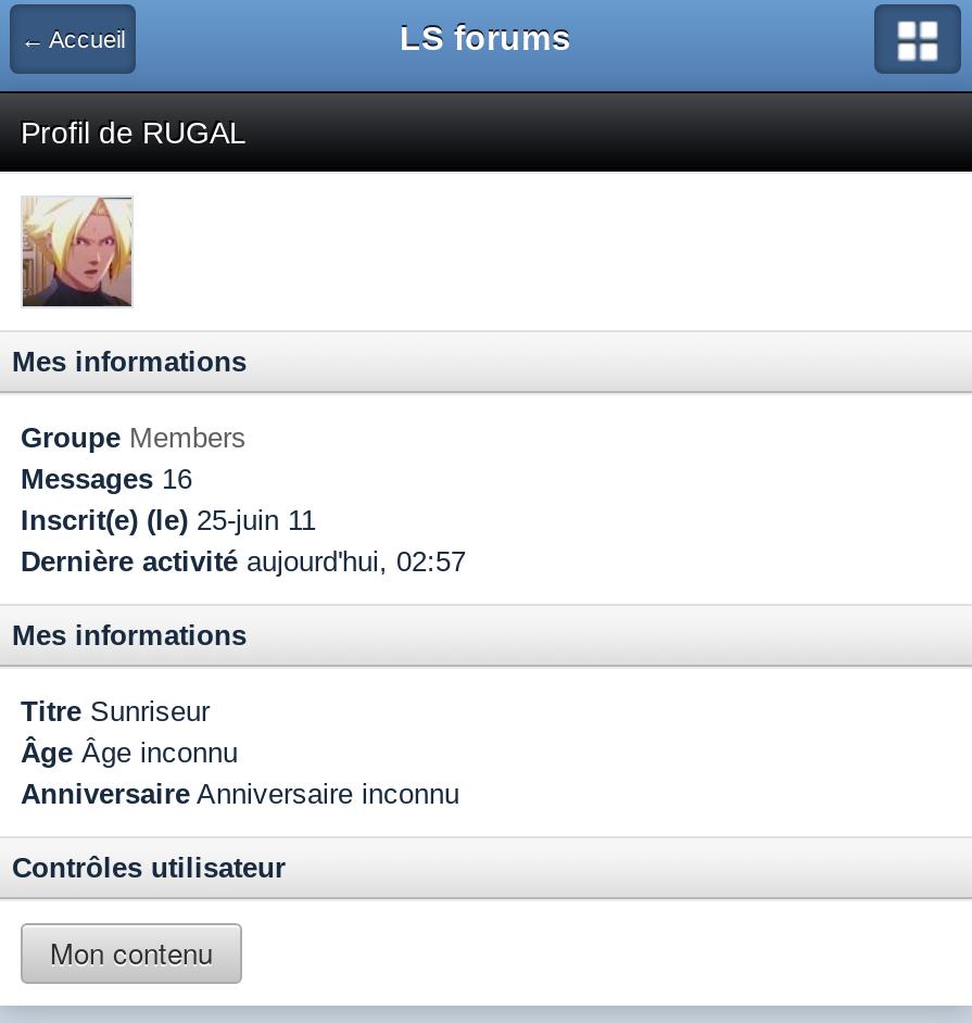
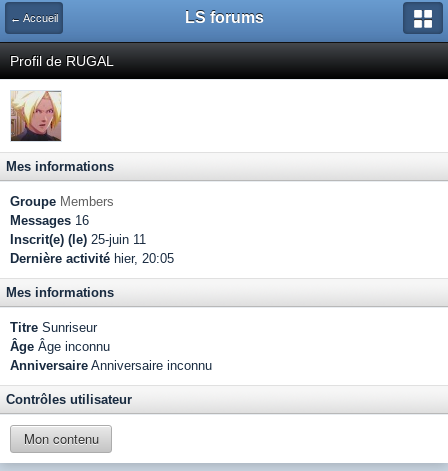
- Dernière activité aujourd'hui, 02:57
+ Dernière activité hier, 20:05
